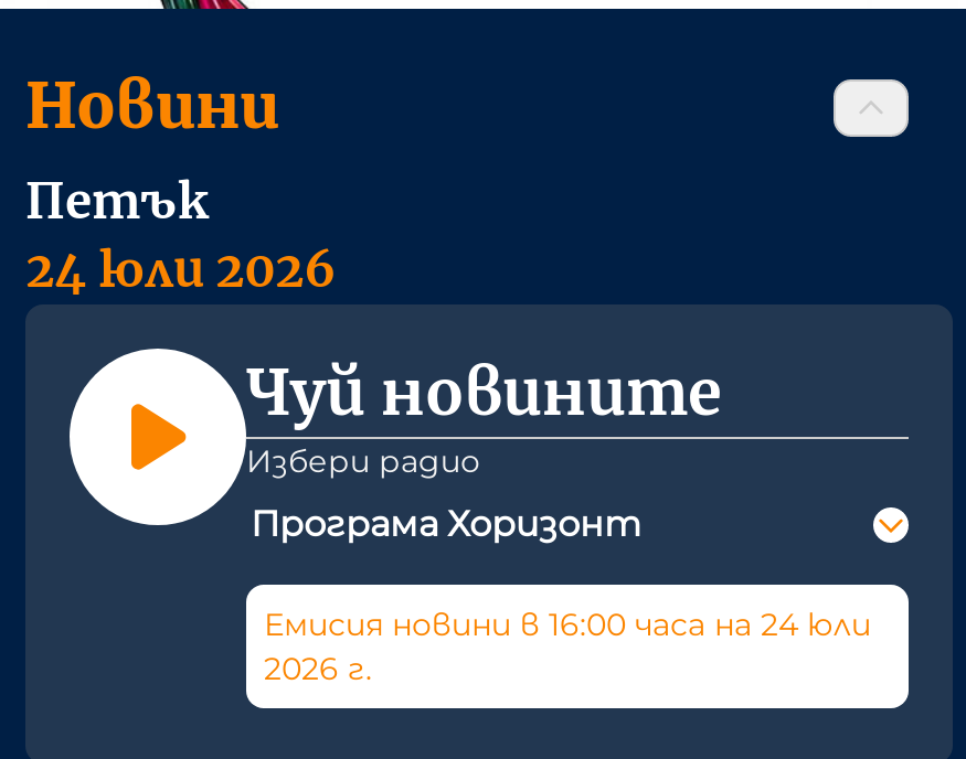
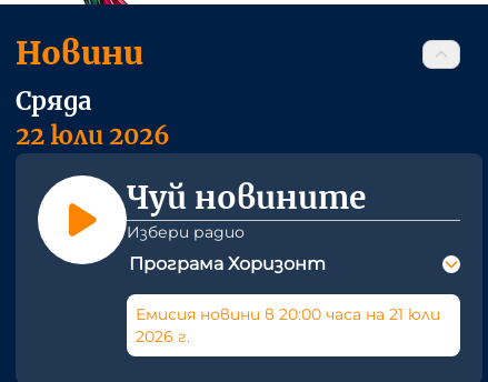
- Петък
- 24 юли 2026
+ Сряда
+ 22 юли 2026

- Емисия новини в 16:00 часа на 24 юли
+ Емисия новини в 20:00 часа на 21 юли
